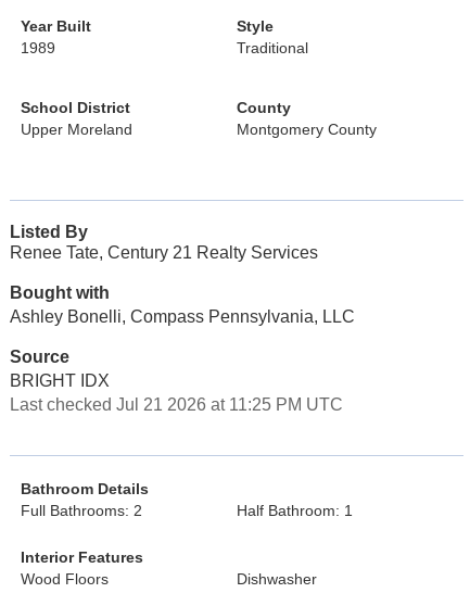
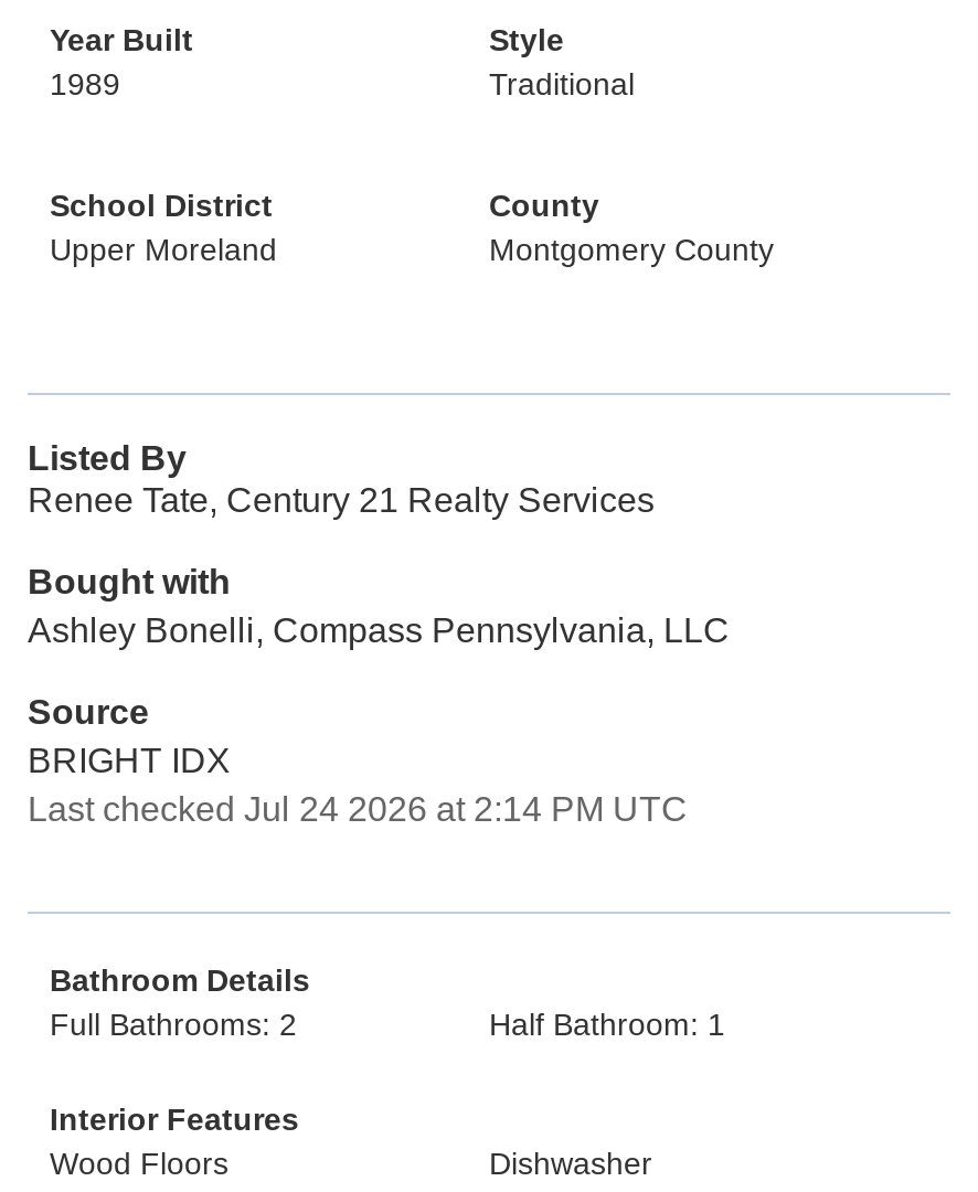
- Last checked Jul 21 2026 at 11:25 PM UTC
+ Last checked Jul 24 2026 at 2:14 PM UTC
